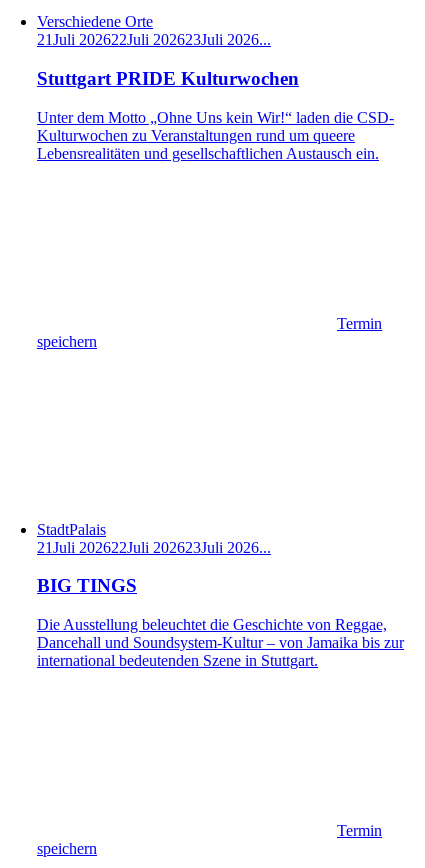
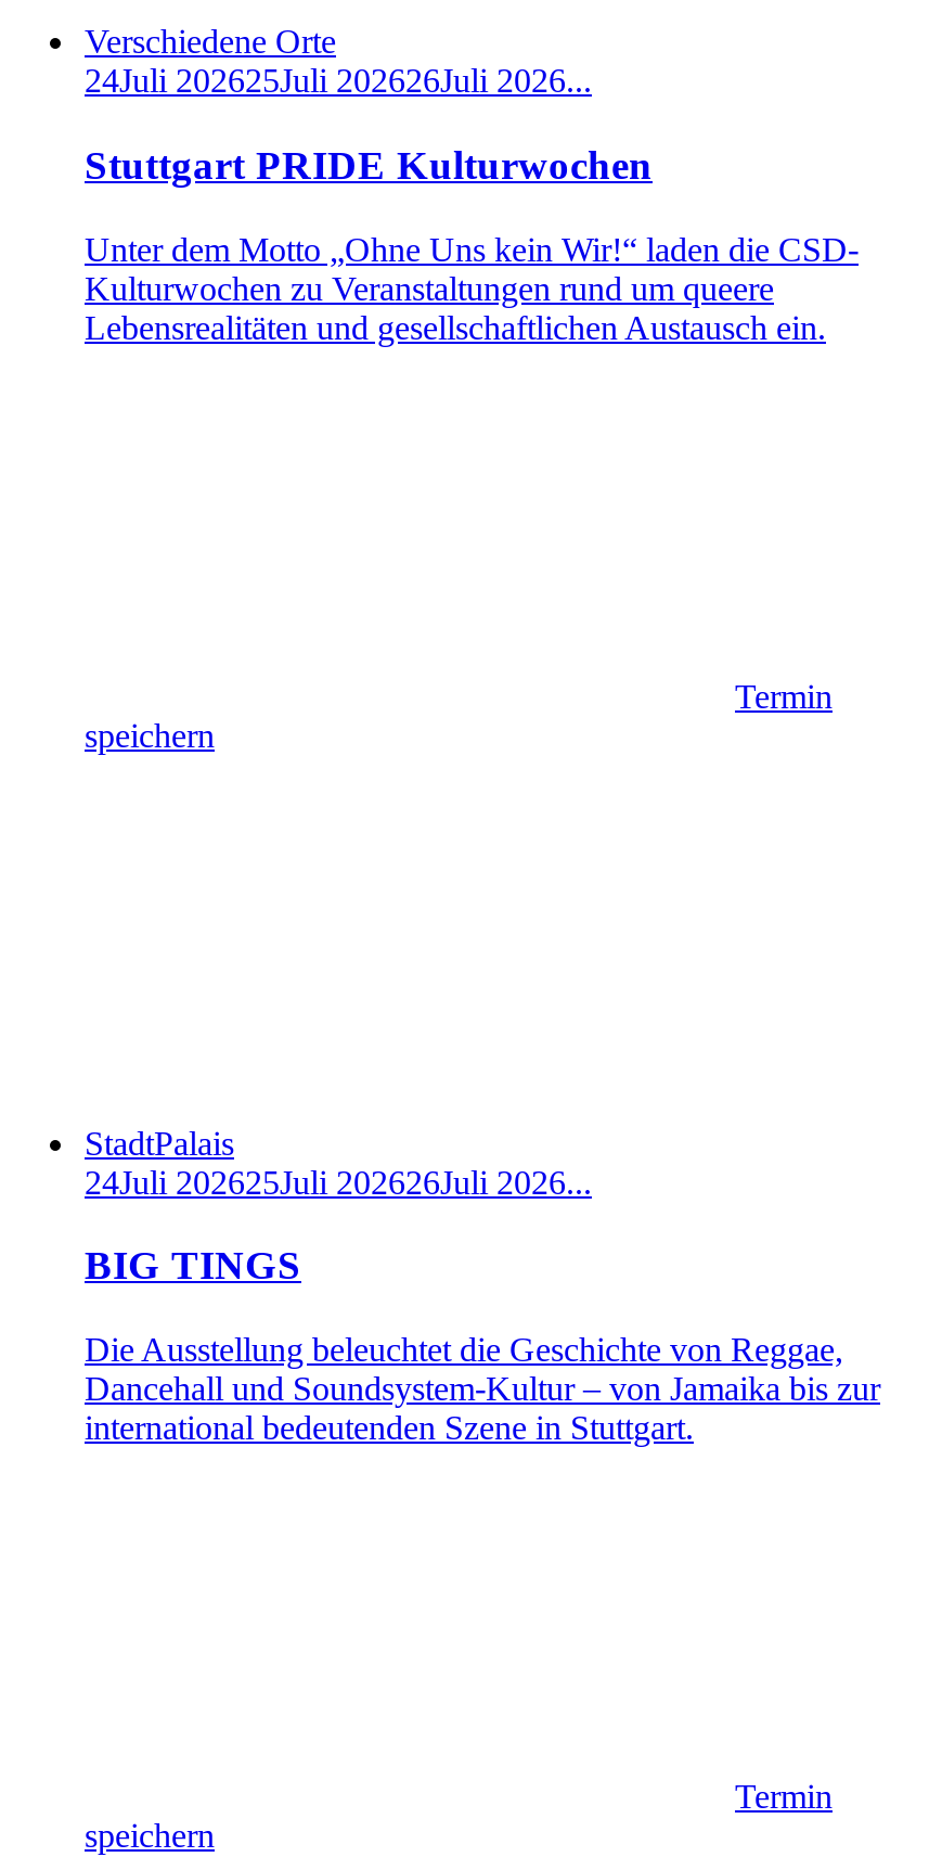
- 21Juli 202622Juli 202623Juli 2026...
+ 24Juli 202625Juli 202626Juli 2026...

- 21Juli 202622Juli 202623Juli 2026...
+ 24Juli 202625Juli 202626Juli 2026...
